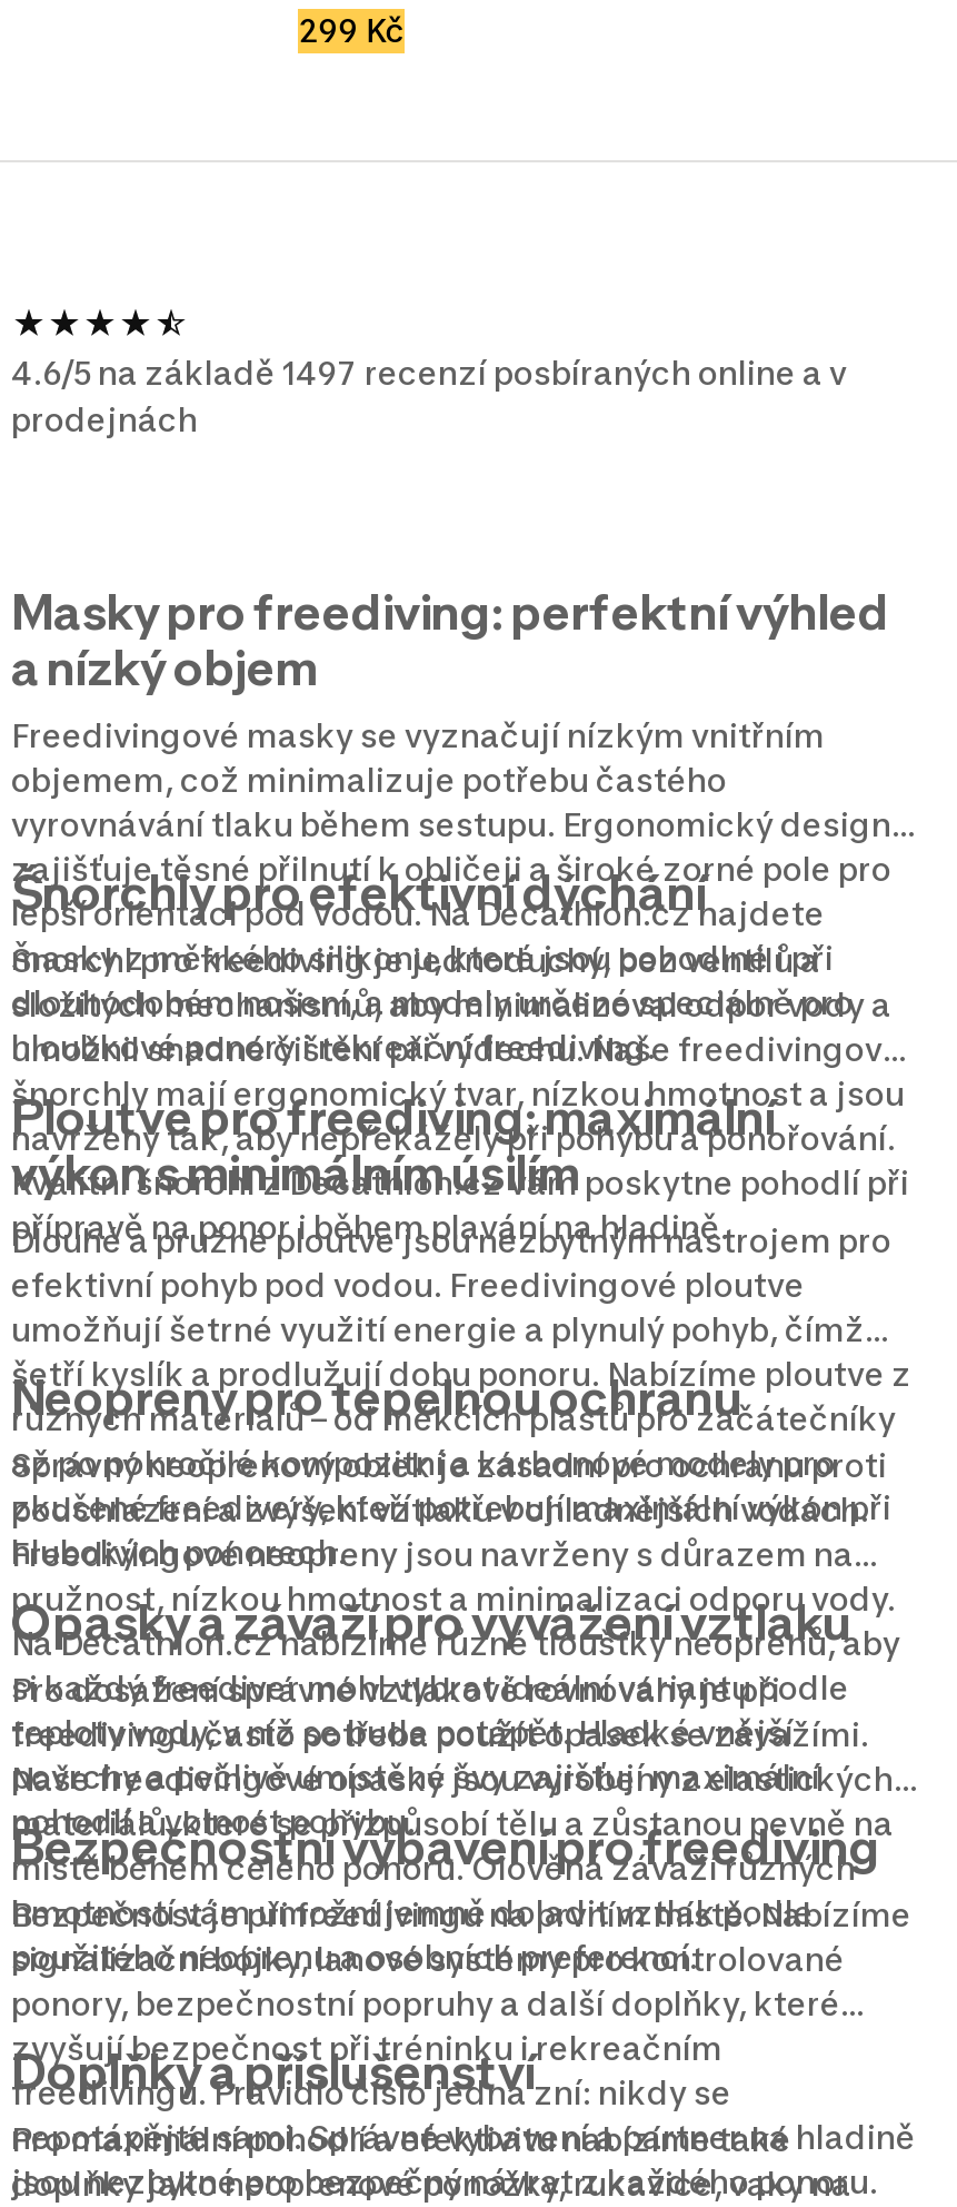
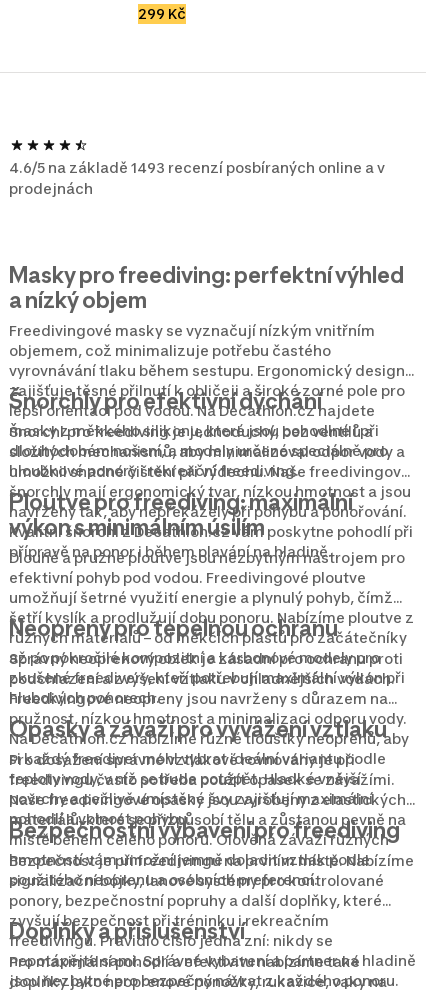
- 4.6/5 na základě 1497 recenzí posbíraných online a v
+ 4.6/5 na základě 1493 recenzí posbíraných online a v
